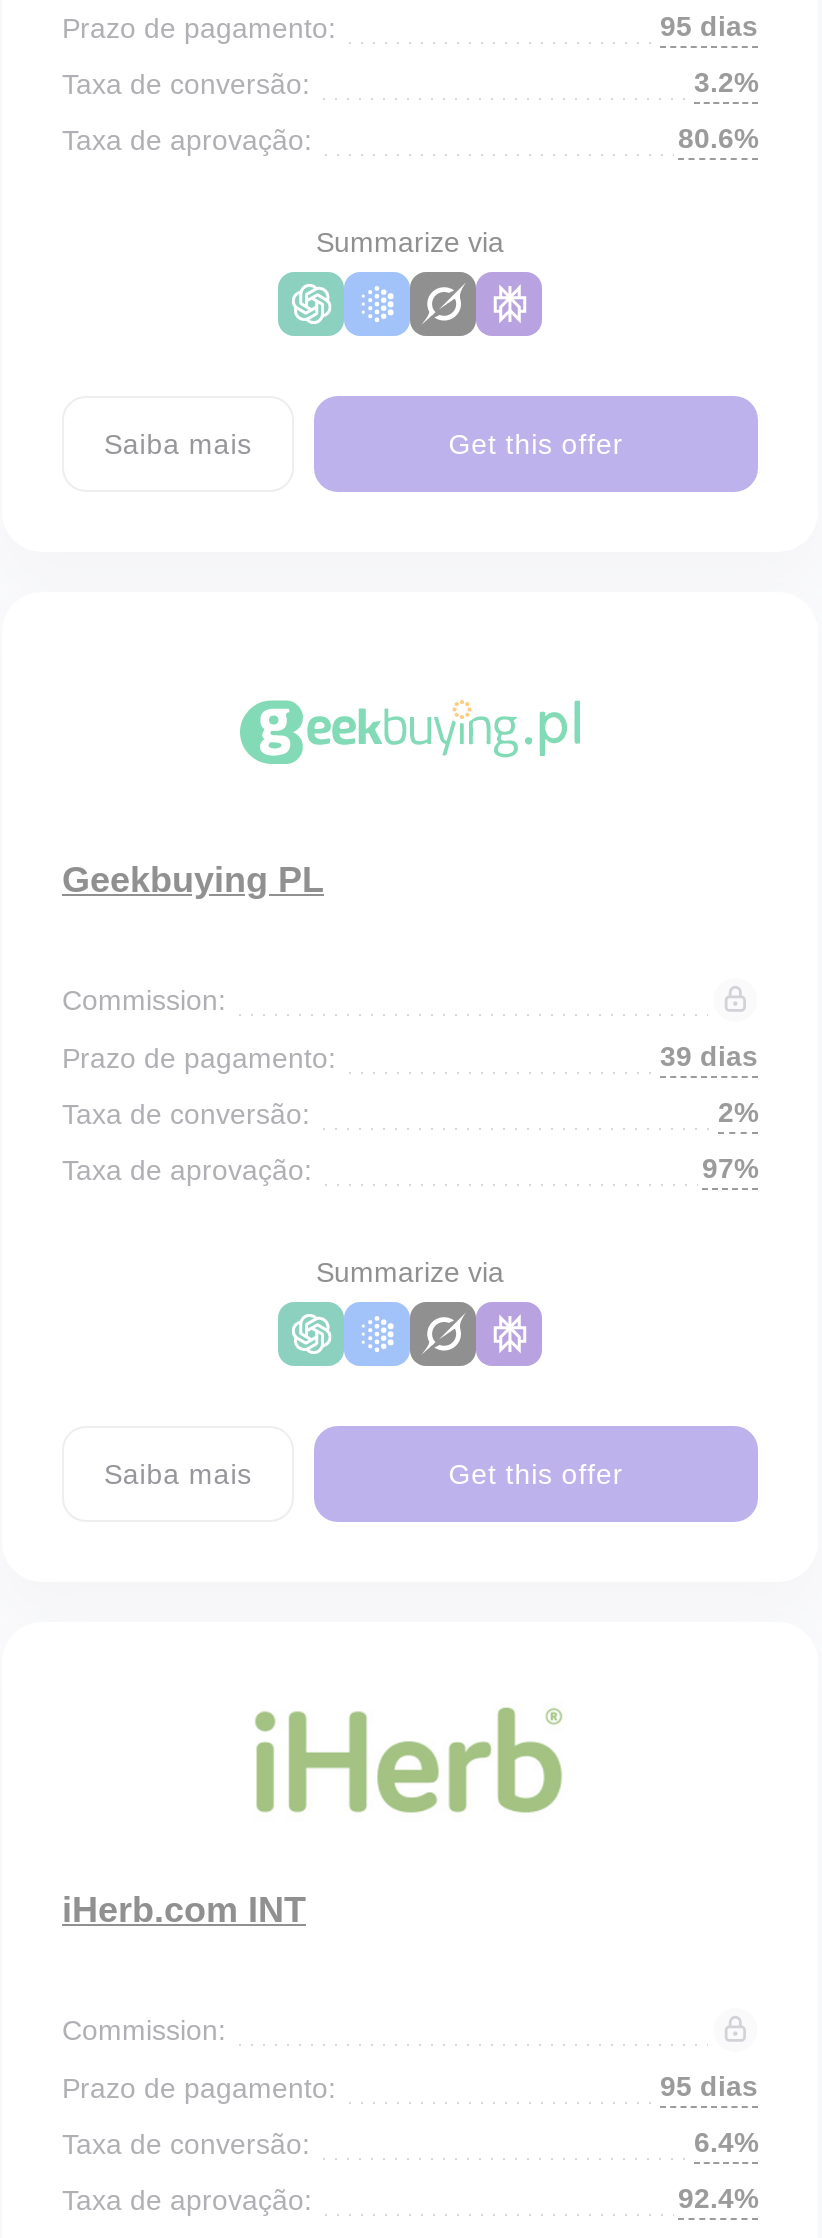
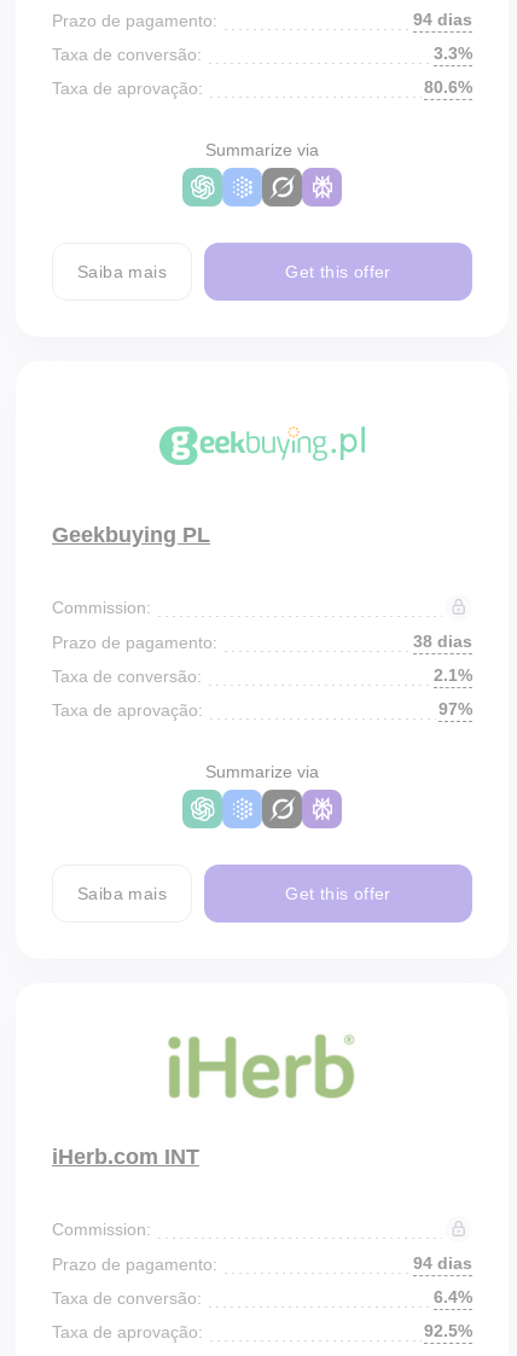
- 95 dias
+ 94 dias

- 3.2%
+ 3.3%

- 39 dias
+ 38 dias

- 2%
+ 2.1%

- 95 dias
+ 94 dias

- 92.4%
+ 92.5%
